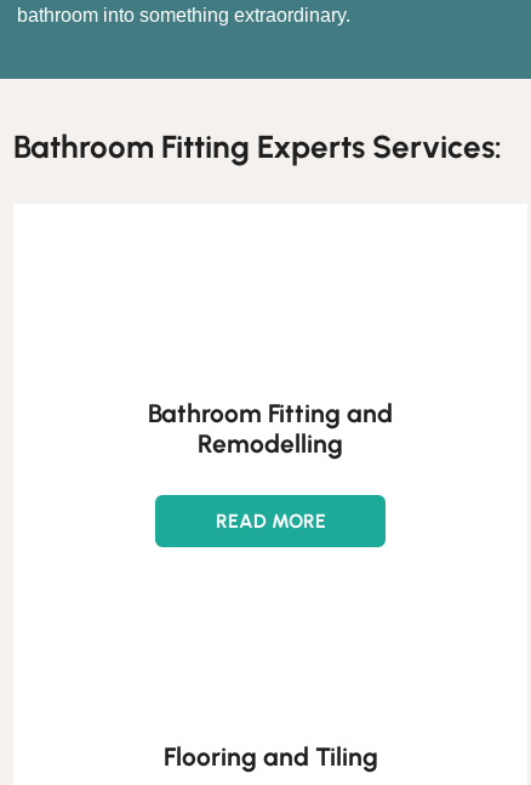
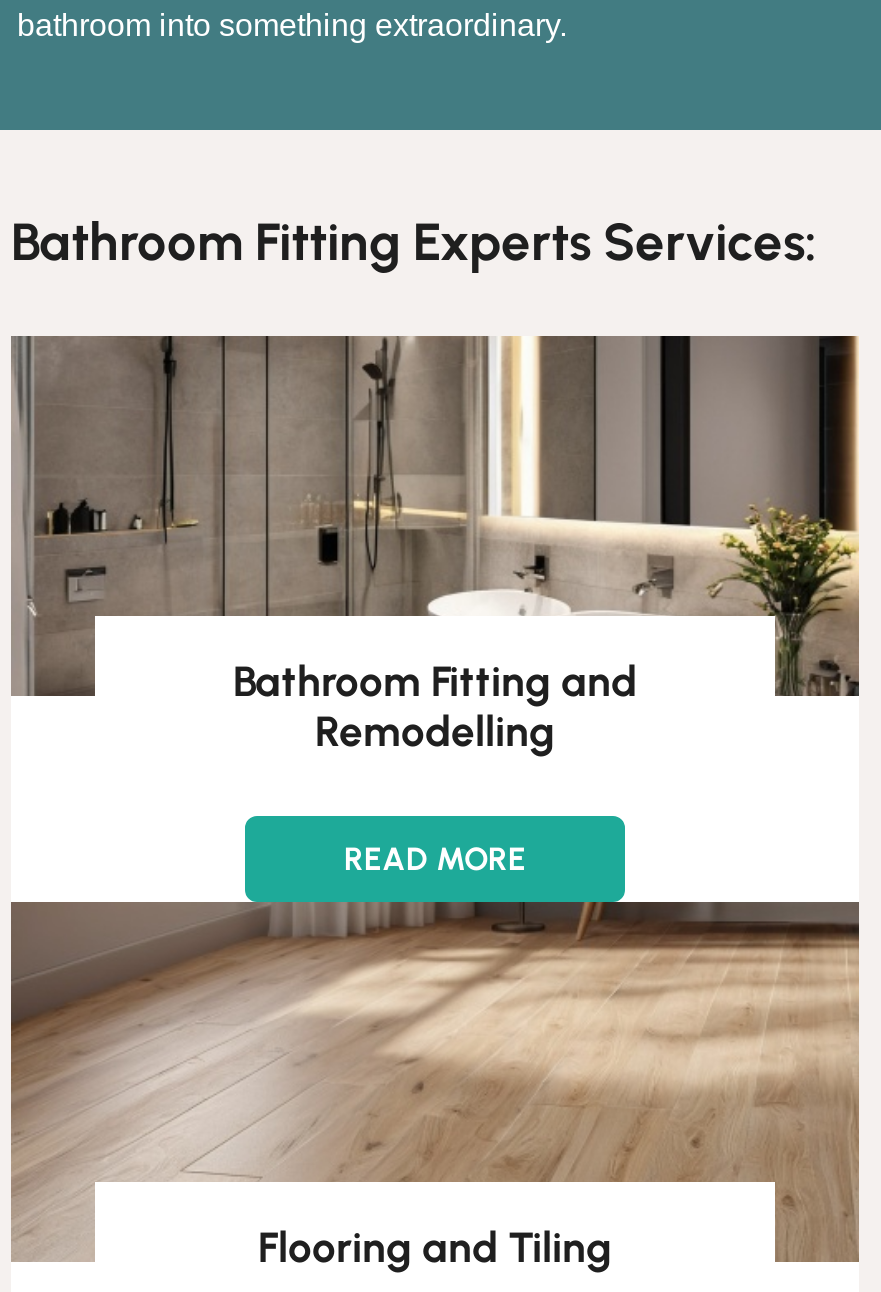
+ [image]

+ [image]
